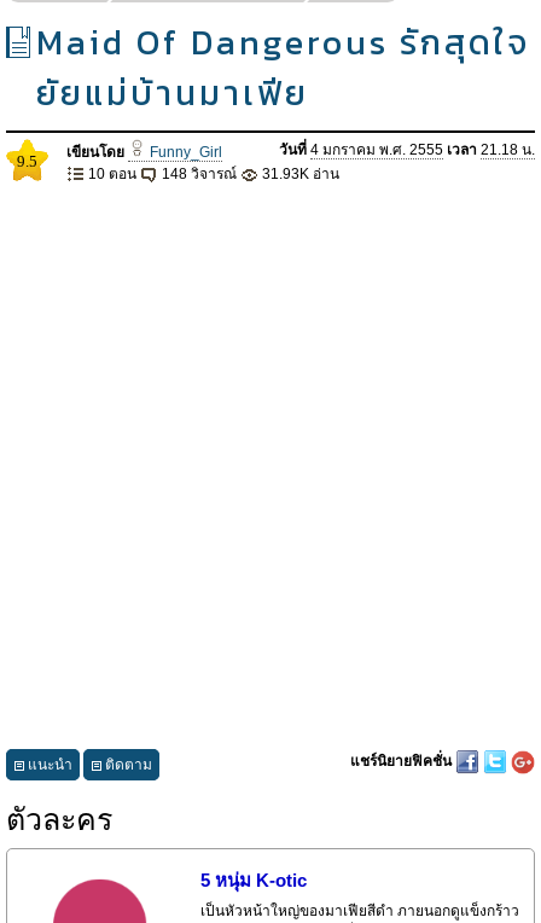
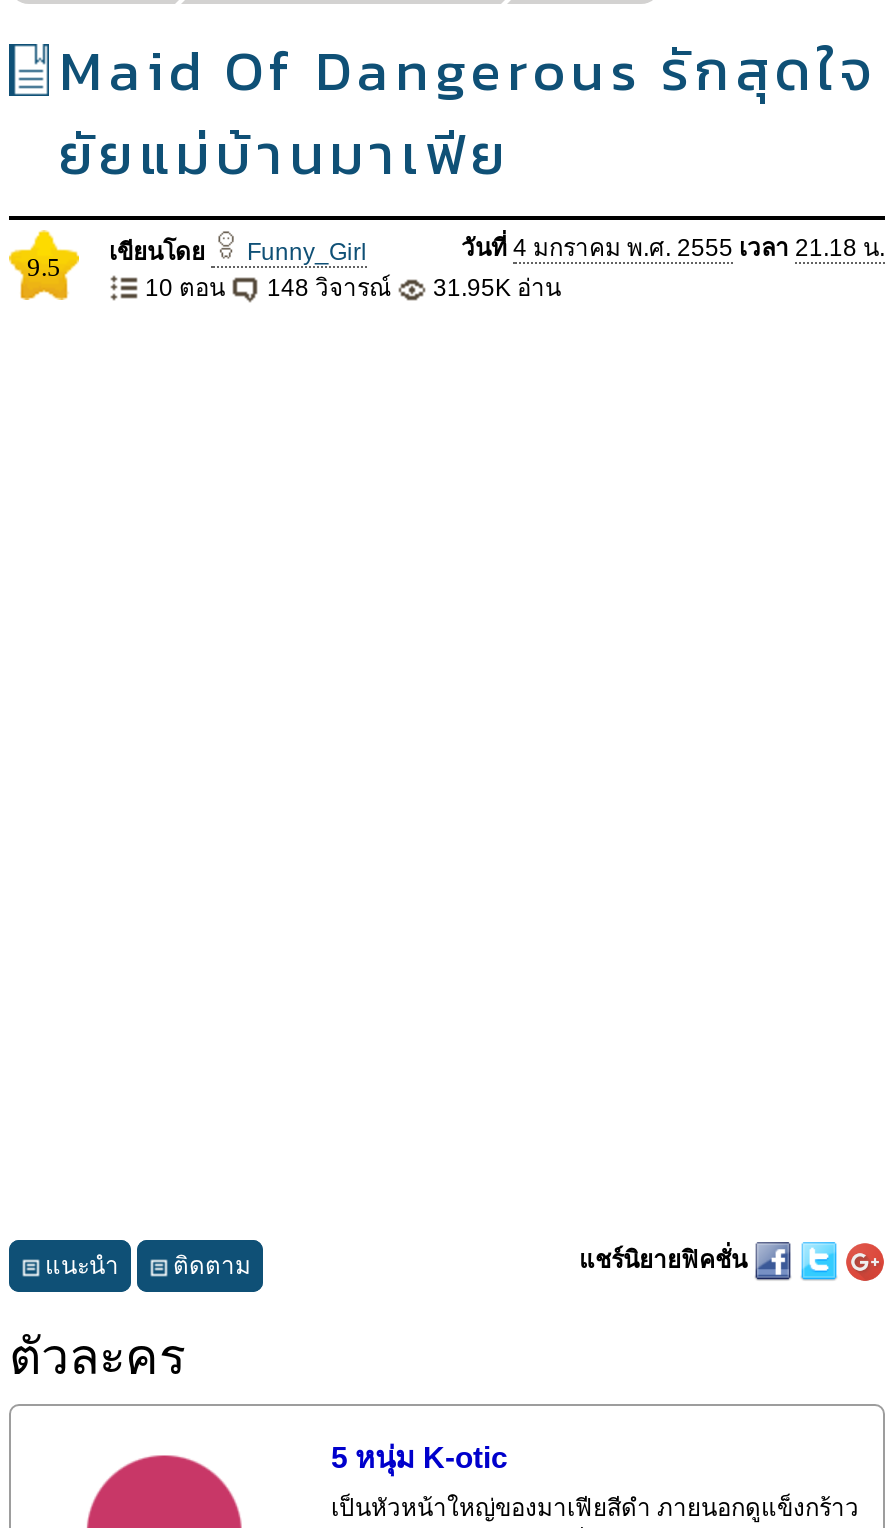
- 10 ตอน 148 วิจารณ์ 31.93K อ่าน
+ 10 ตอน 148 วิจารณ์ 31.95K อ่าน
